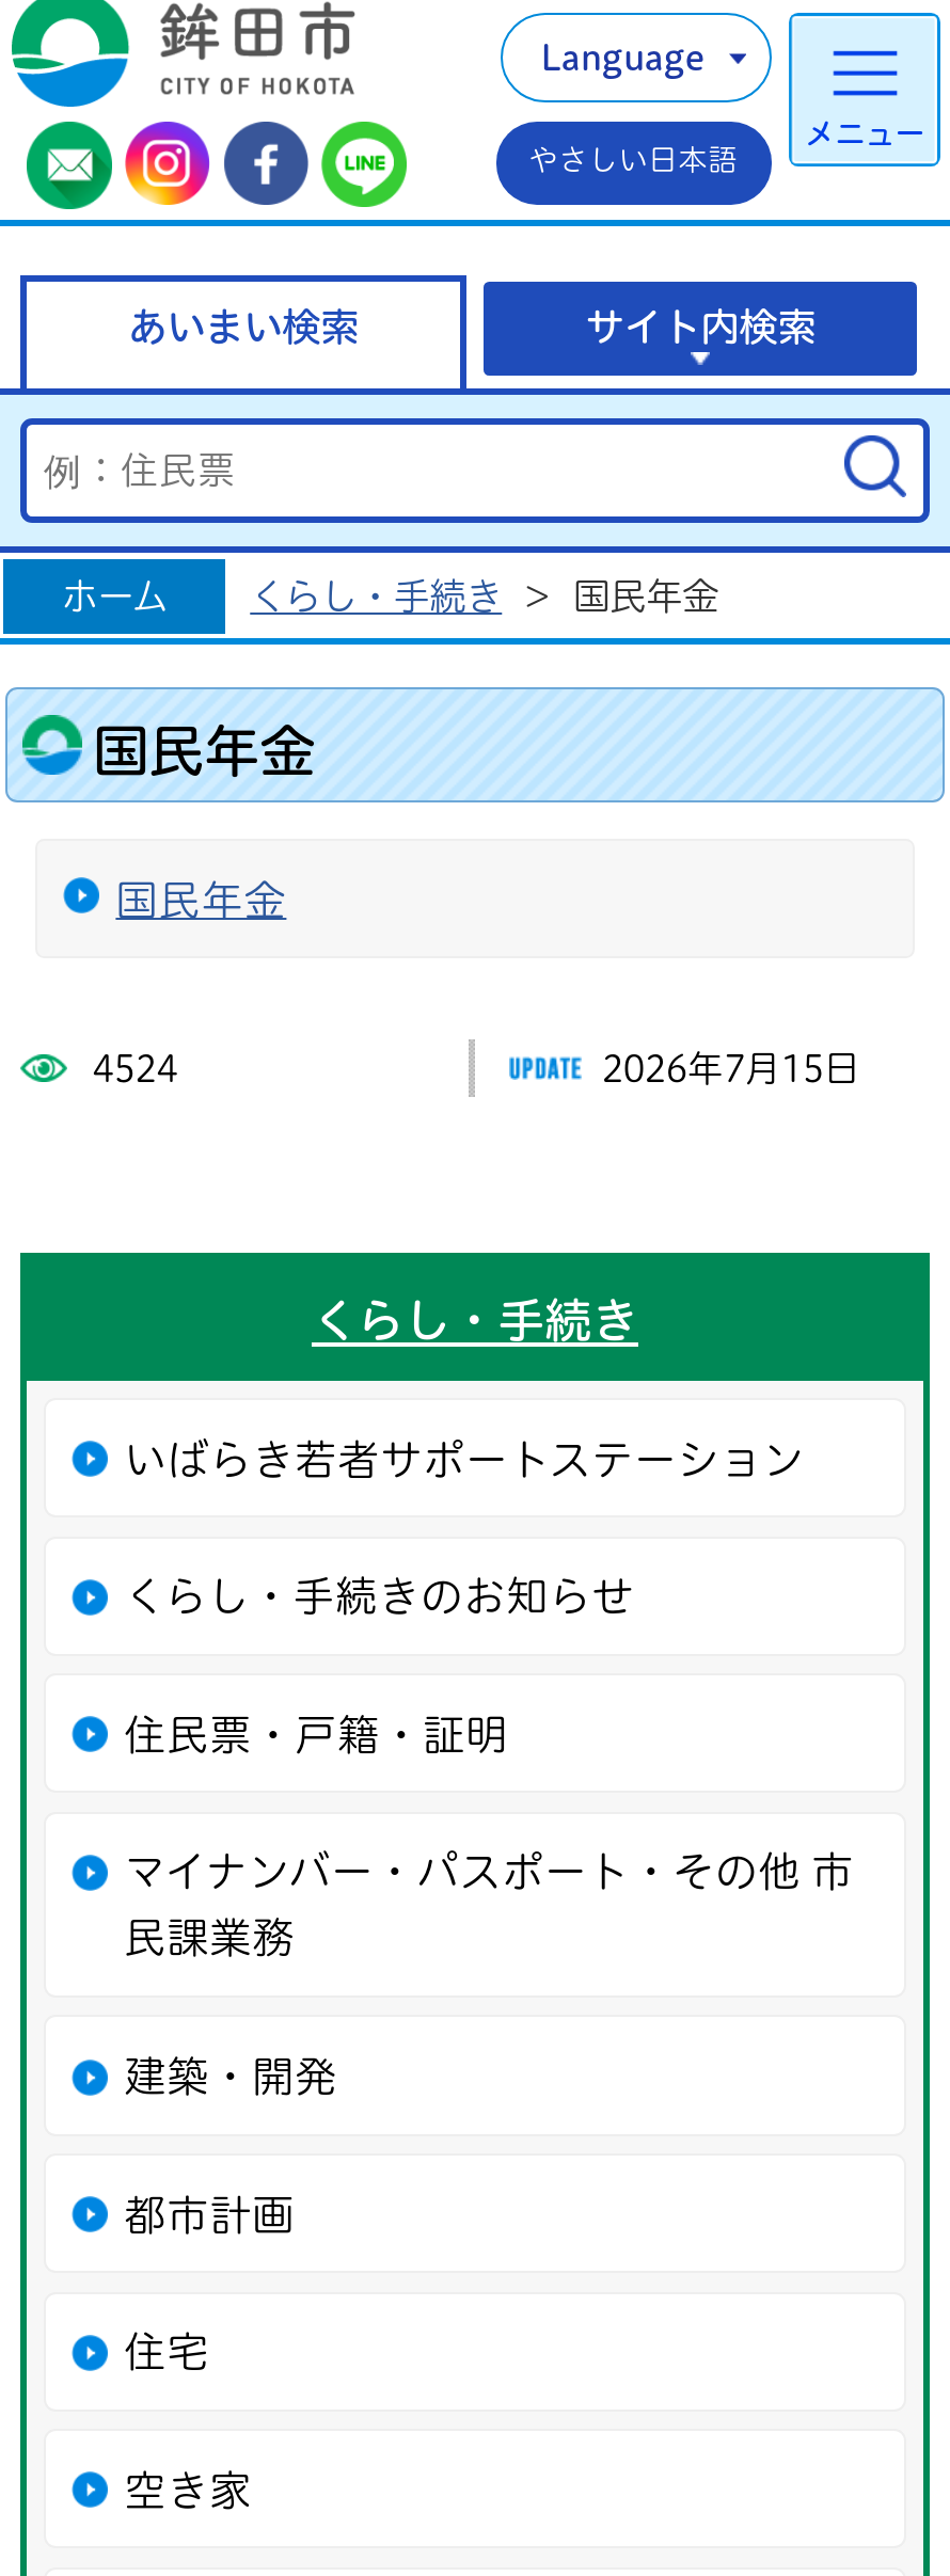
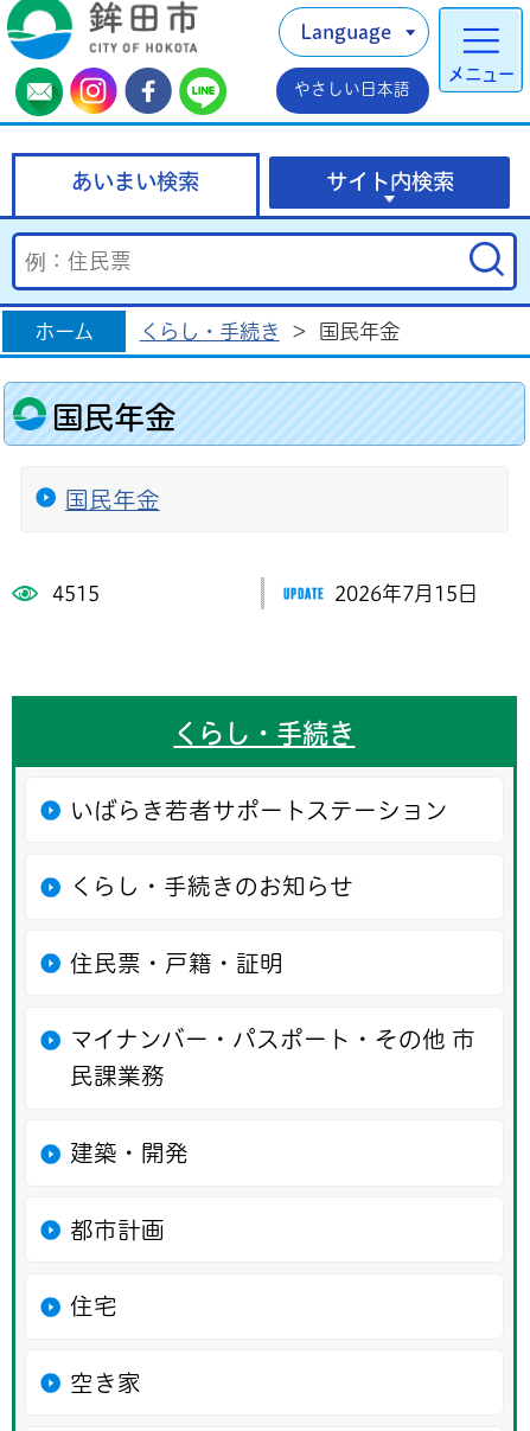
- 4524
+ 4515
